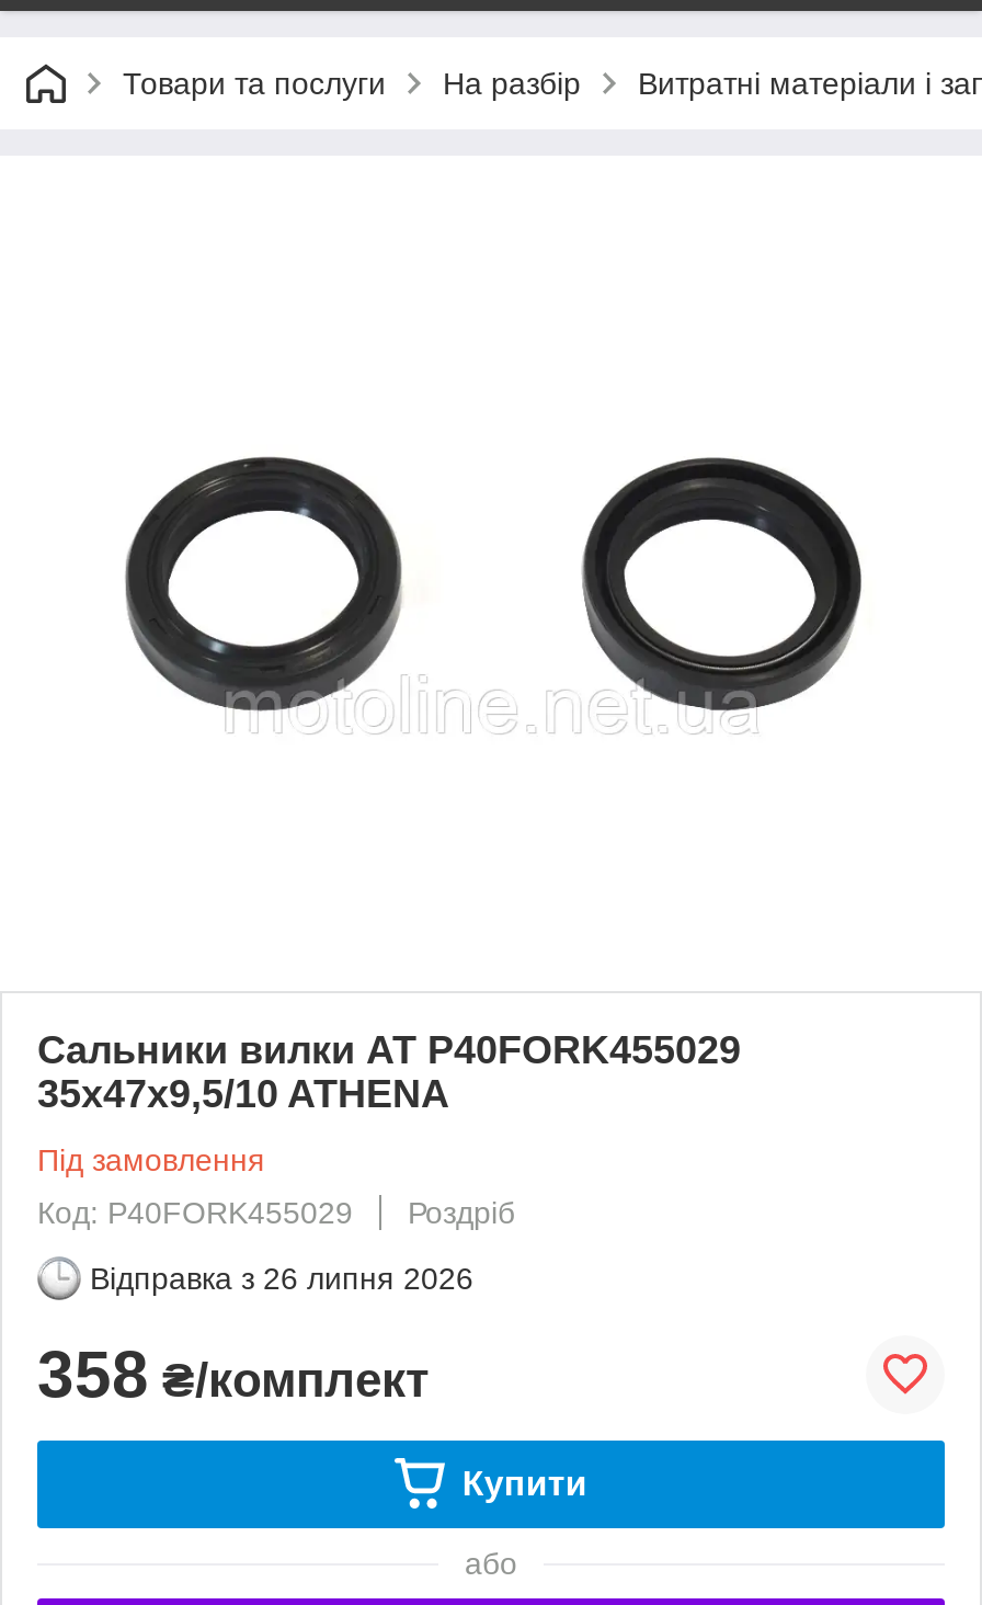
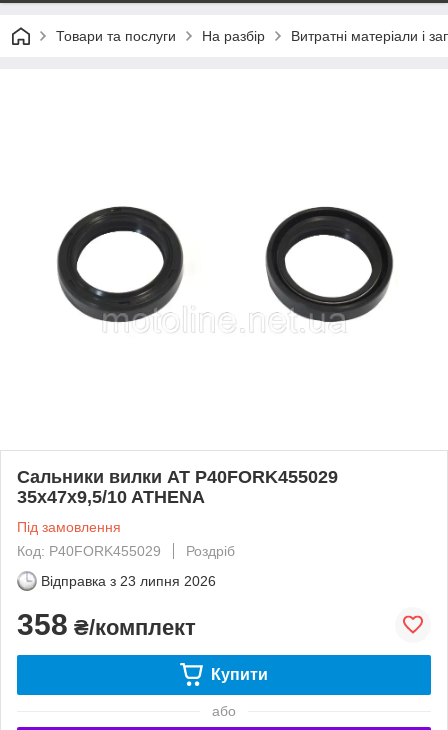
- Відправка з 26 липня 2026
+ Відправка з 23 липня 2026
